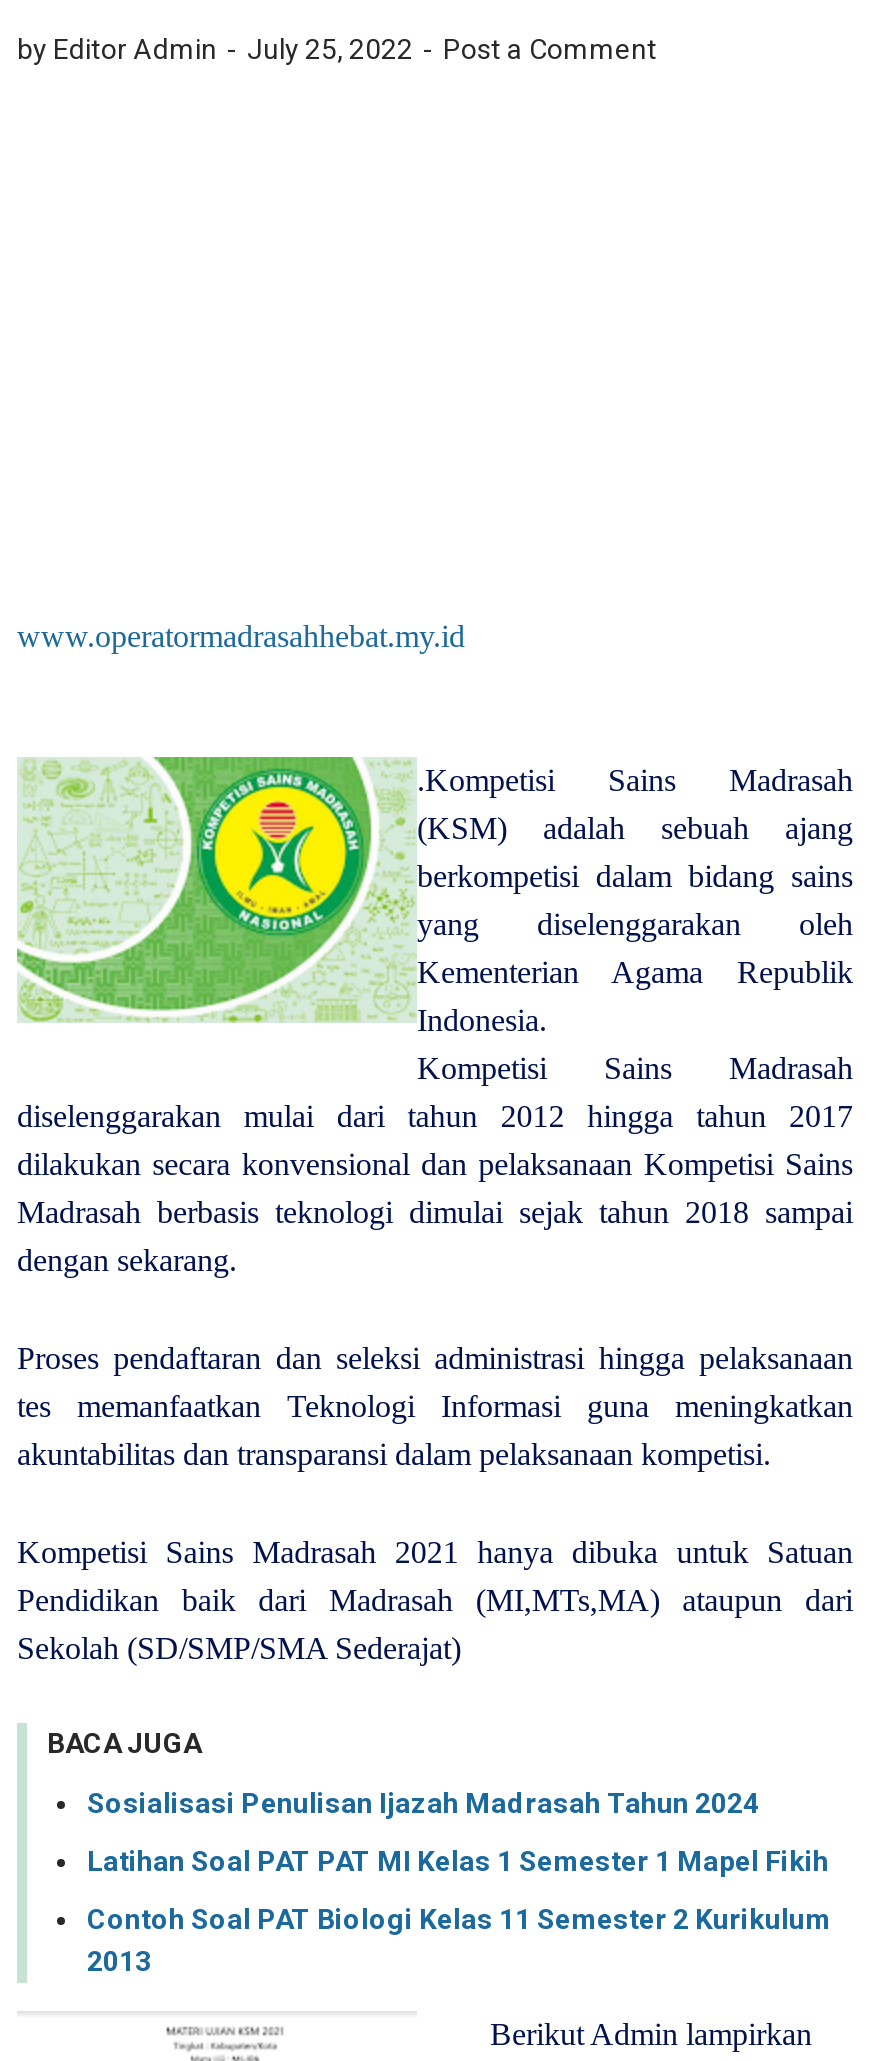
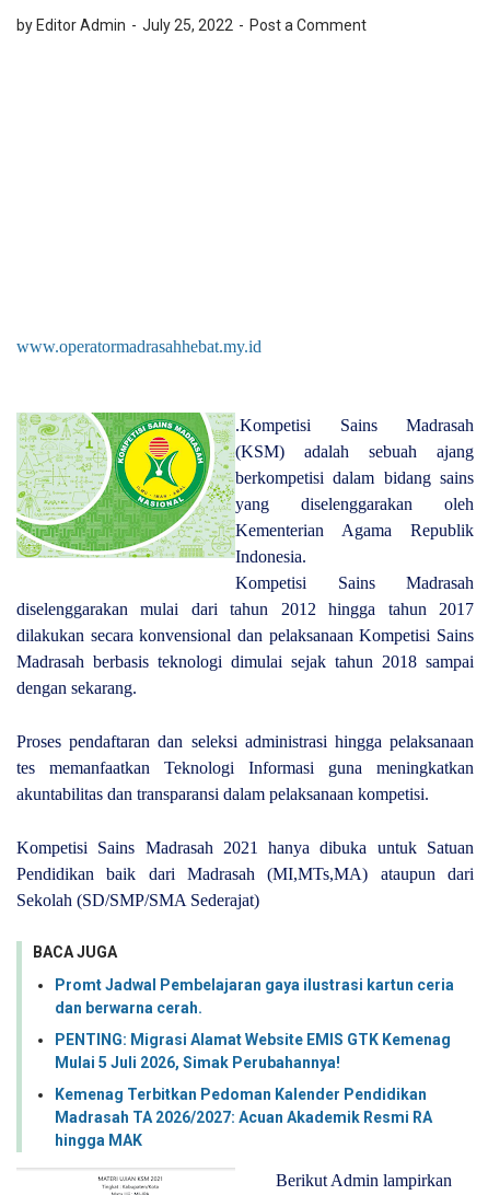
- Sosialisasi Penulisan Ijazah Madrasah Tahun 2024
+ Promt Jadwal Pembelajaran gaya ilustrasi kartun ceria
+ dan berwarna cerah.

- Latihan Soal PAT PAT MI Kelas 1 Semester 1 Mapel Fikih
+ PENTING: Migrasi Alamat Website EMIS GTK Kemenag
+ Mulai 5 Juli 2026, Simak Perubahannya!

- Contoh Soal PAT Biologi Kelas 11 Semester 2 Kurikulum
- 2013
+ Kemenag Terbitkan Pedoman Kalender Pendidikan
+ Madrasah TA 2026/2027: Acuan Akademik Resmi RA
+ hingga MAK
